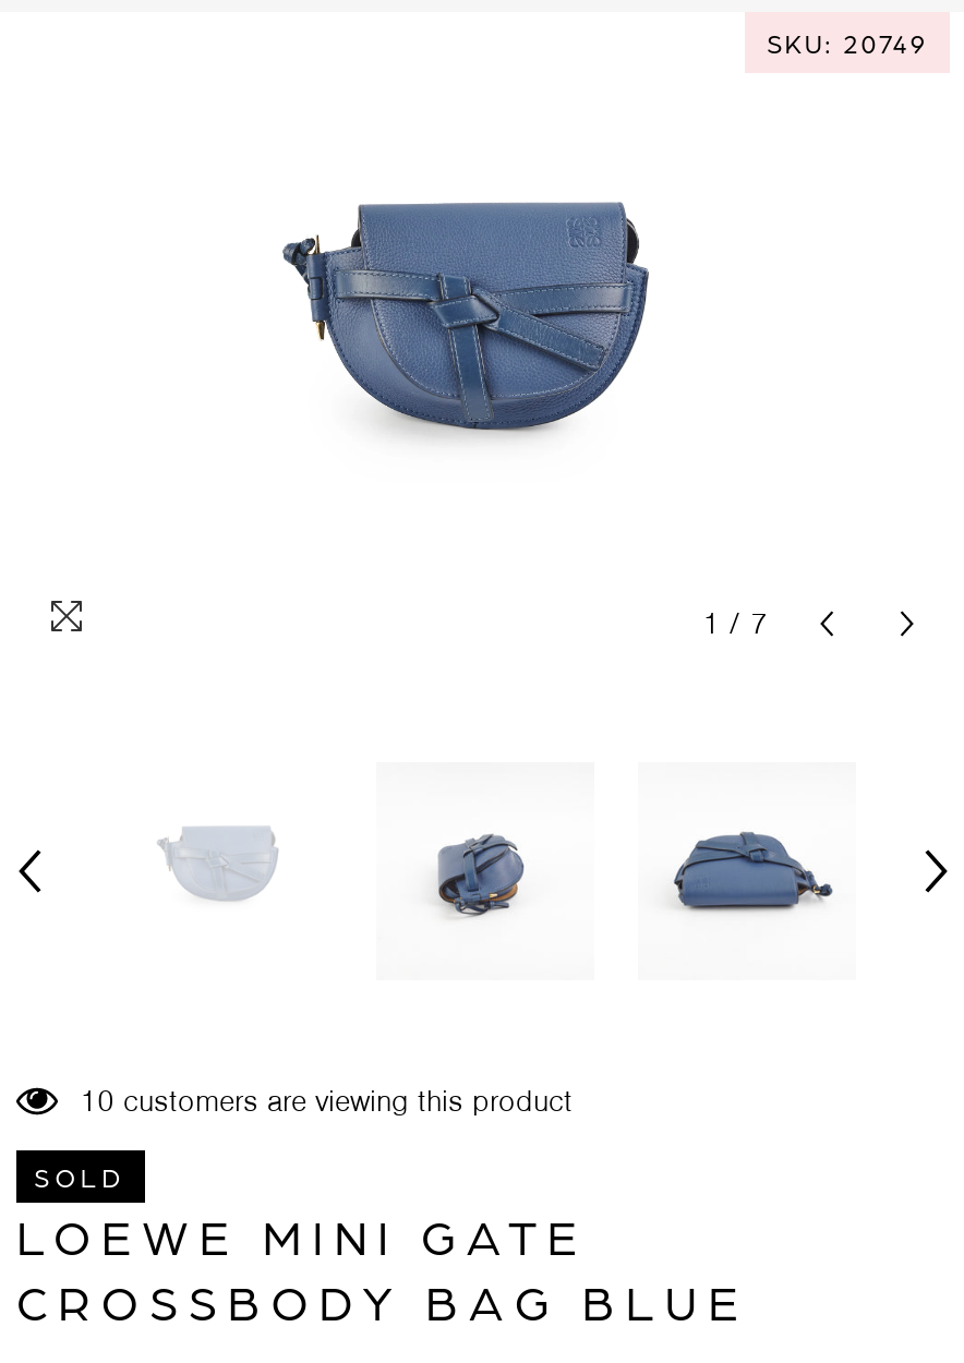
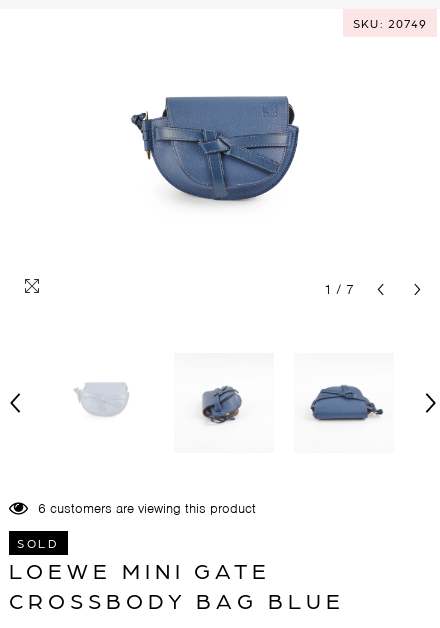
- 10 customers are viewing this product
+ 6 customers are viewing this product
